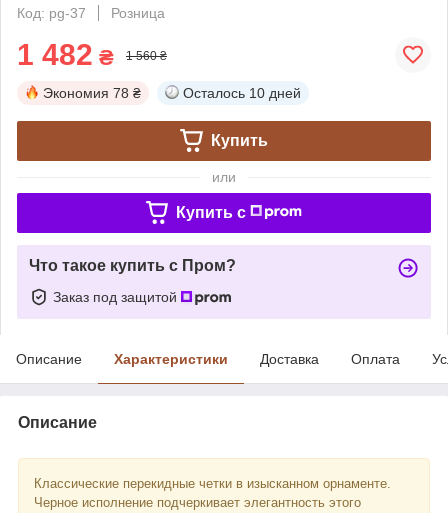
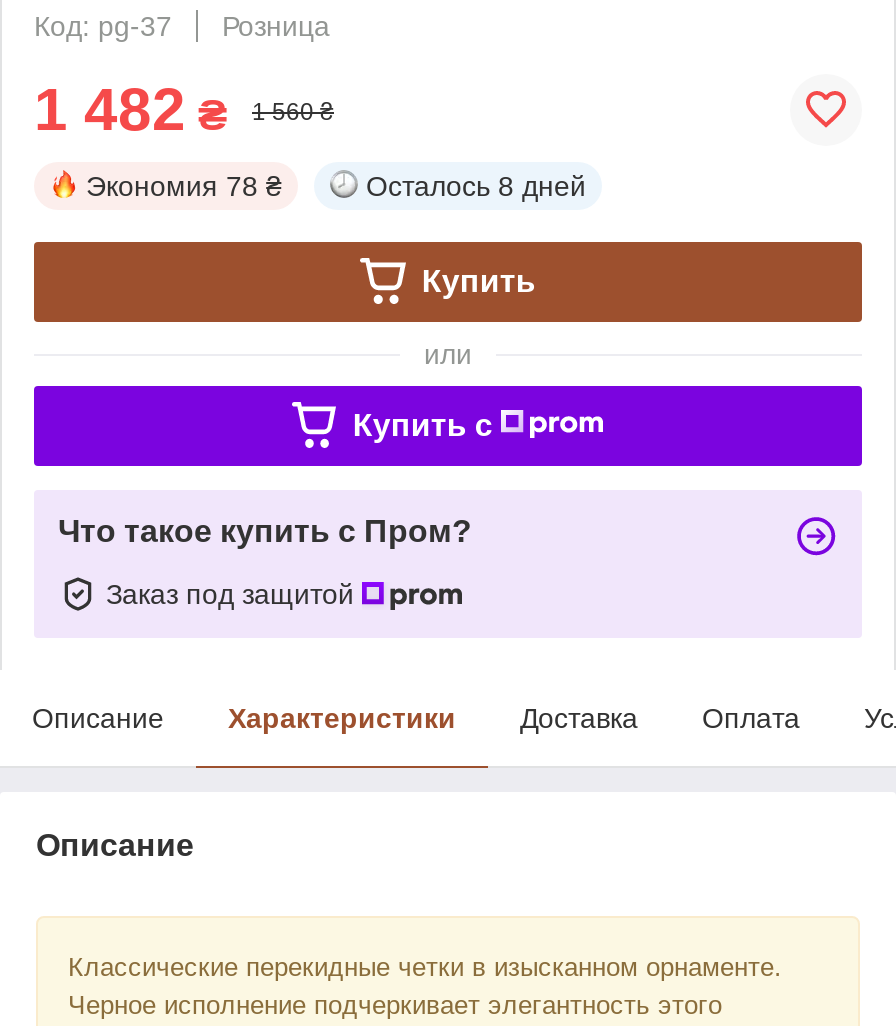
- Осталось 10 дней
+ Осталось 8 дней
